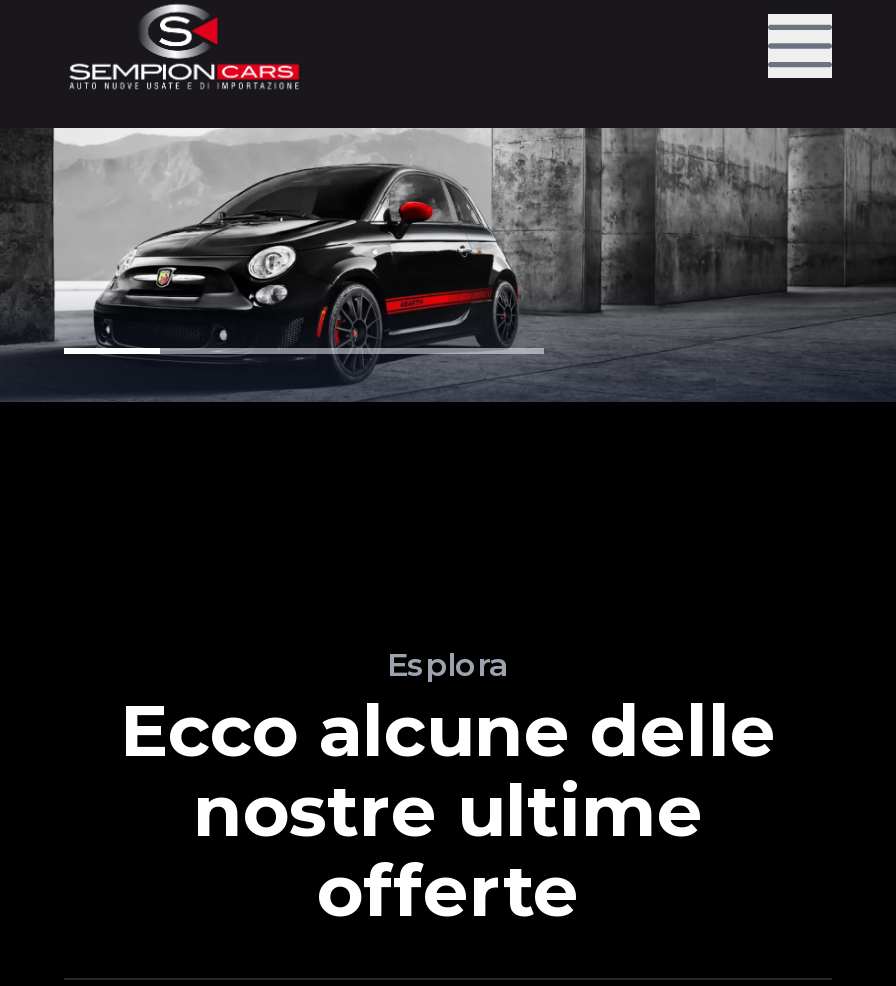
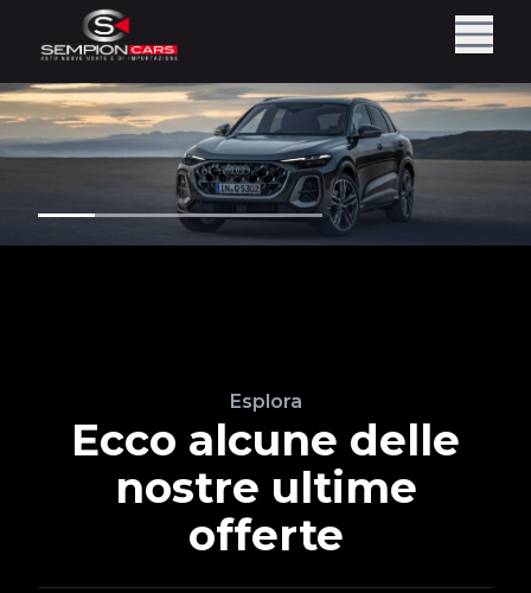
- [image]
+ [image]
